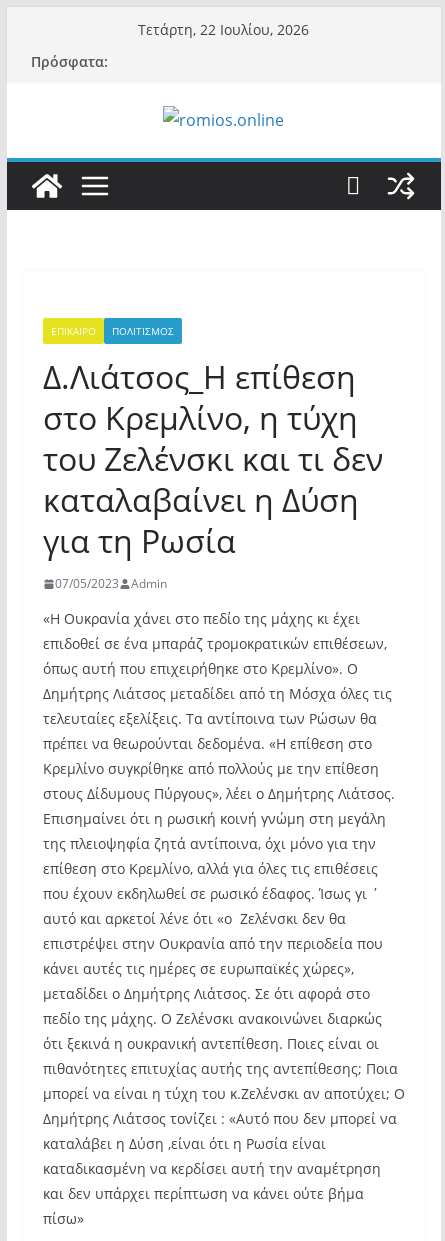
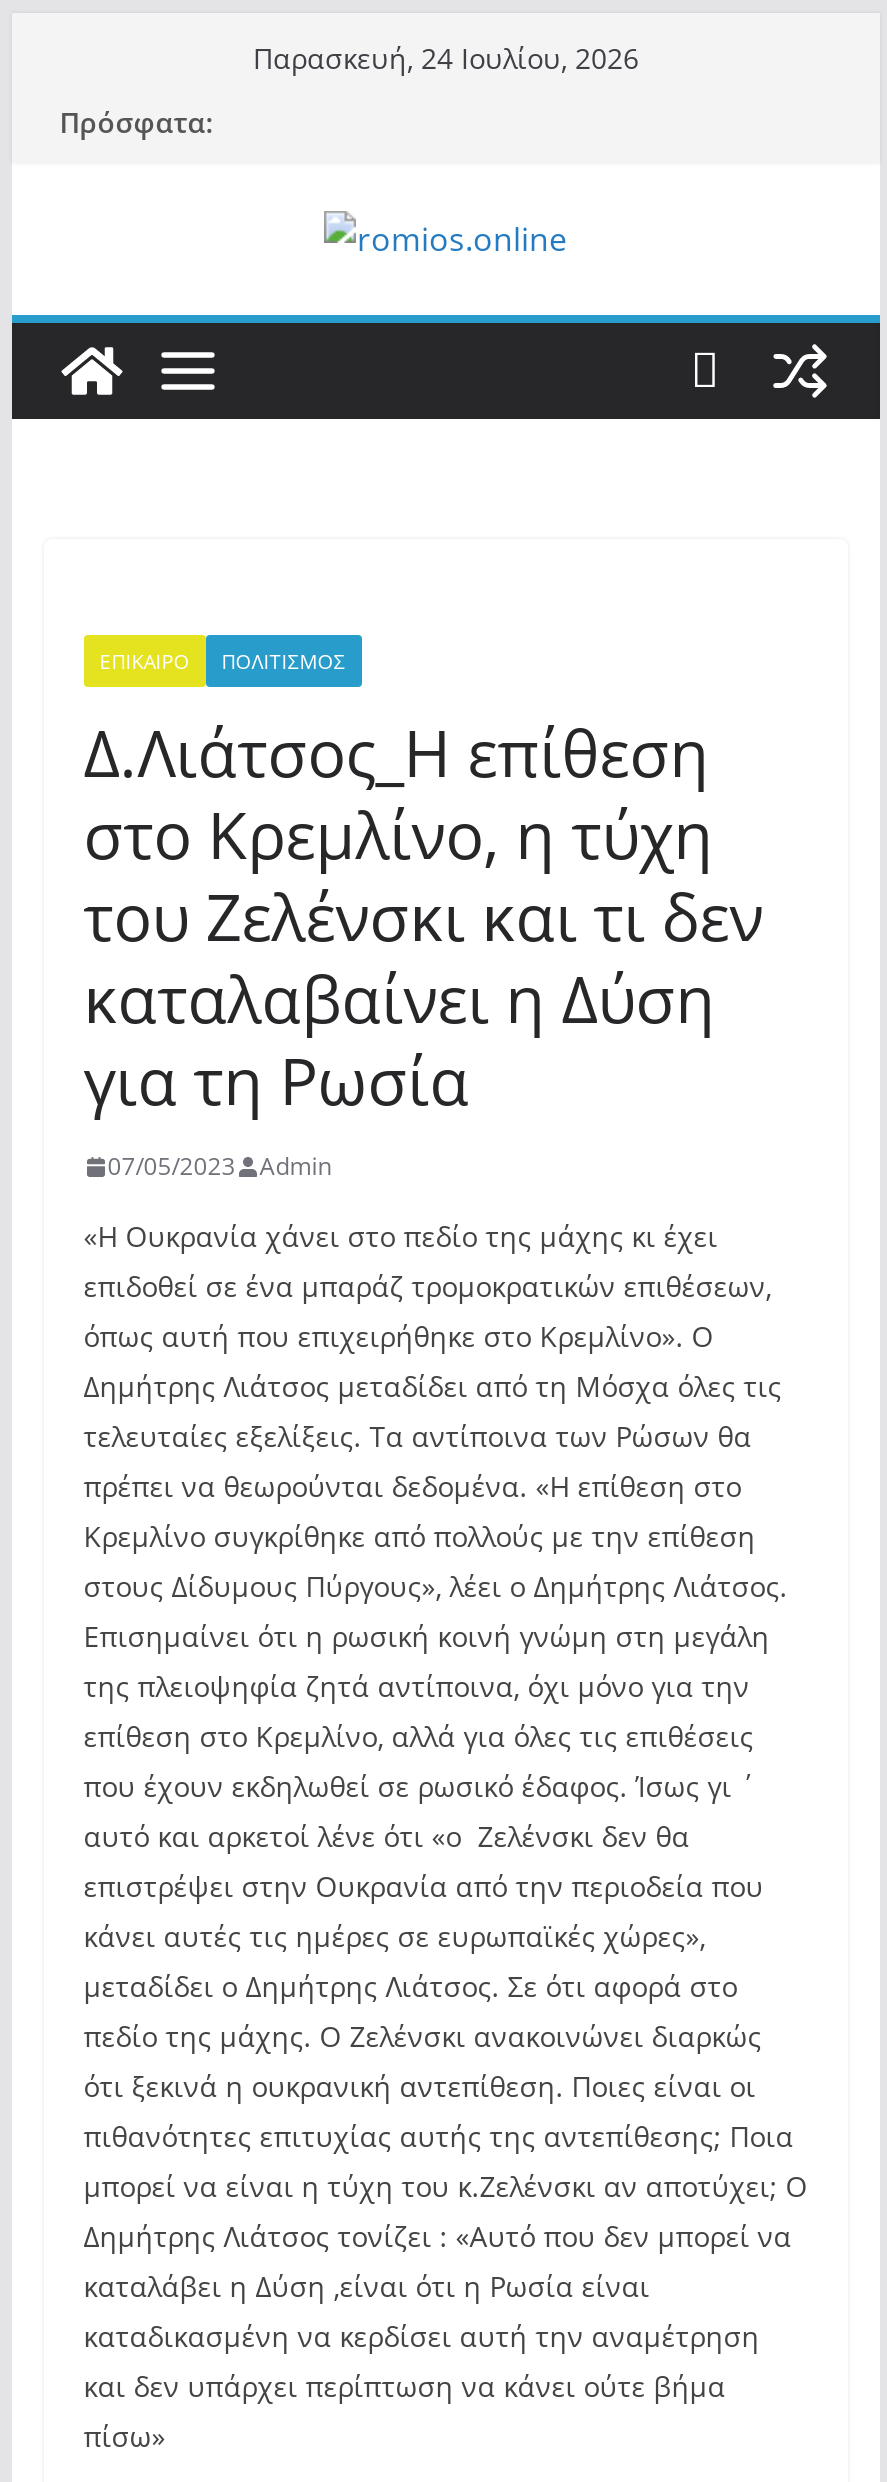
- Τετάρτη, 22 Ιουλίου, 2026
+ Παρασκευή, 24 Ιουλίου, 2026
